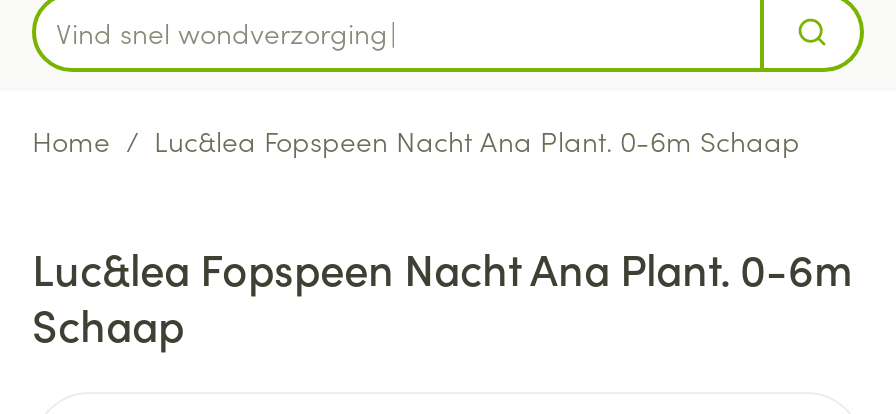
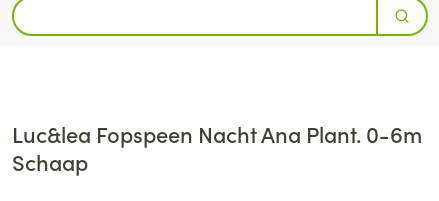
- Home / Luc&lea Fopspeen Nacht Ana Plant. 0-6m Schaap
